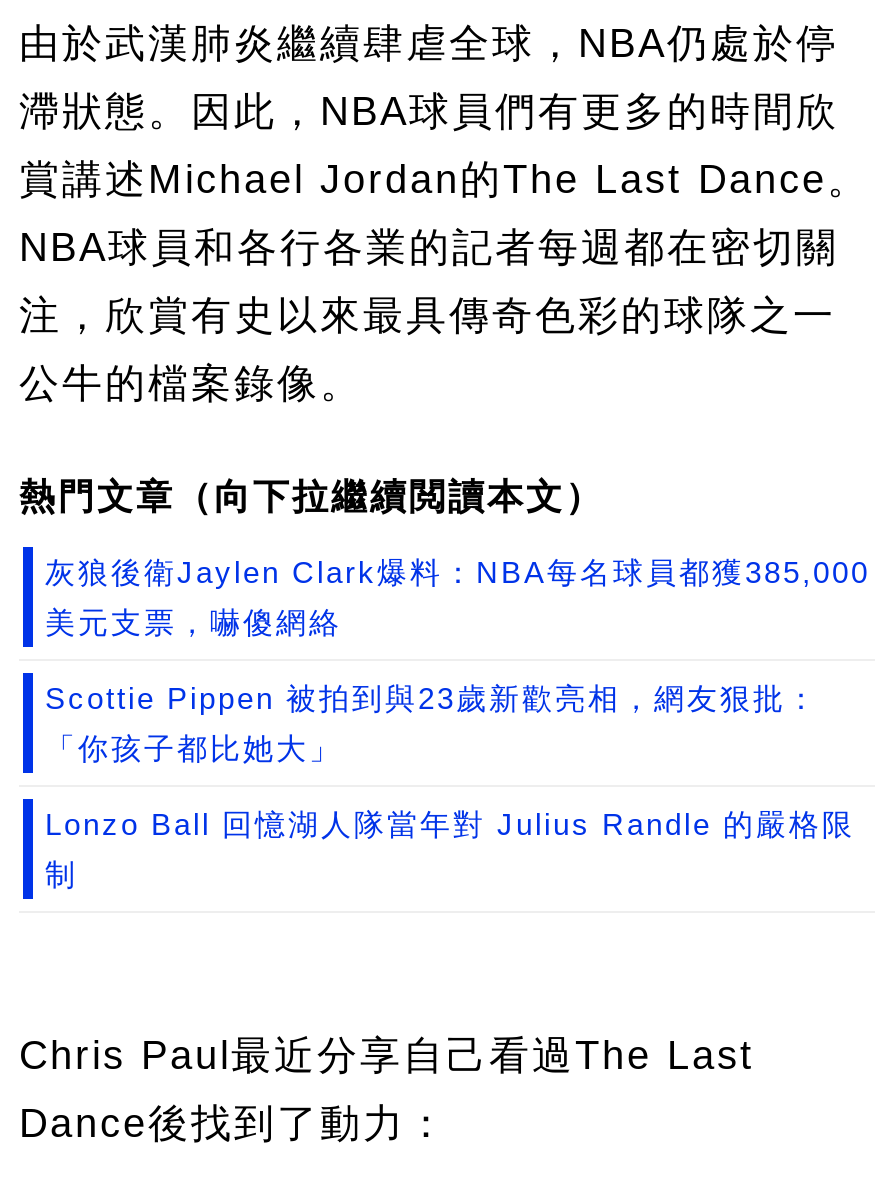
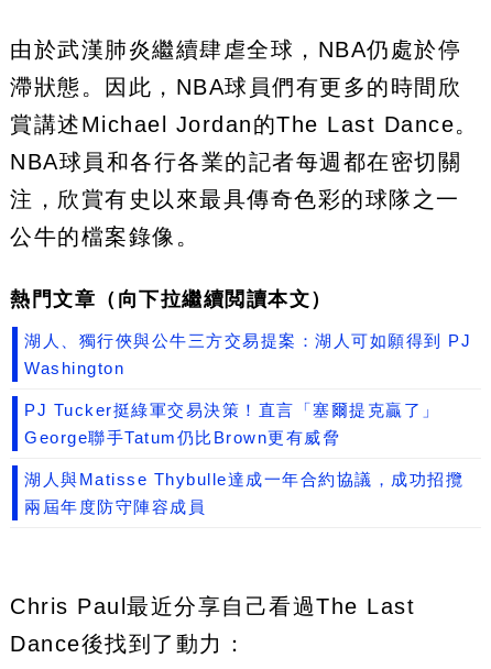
- 灰狼後衛Jaylen Clark爆料：NBA每名球員都獲385,000
+ 湖人、獨行俠與公牛三方交易提案：湖人可如願得到 PJ

- 美元支票，嚇傻網絡
+ Washington

- Scottie Pippen 被拍到與23歲新歡亮相，網友狠批：
+ PJ Tucker挺綠軍交易決策！直言「塞爾提克贏了」

- 「你孩子都比她大」
+ George聯手Tatum仍比Brown更有威脅

- Lonzo Ball 回憶湖人隊當年對 Julius Randle 的嚴格限
+ 湖人與Matisse Thybulle達成一年合約協議，成功招攬

- 制
+ 兩屆年度防守陣容成員
